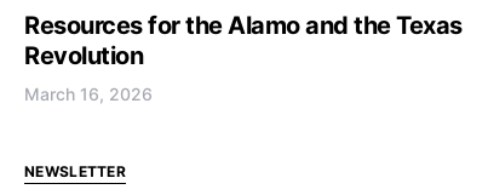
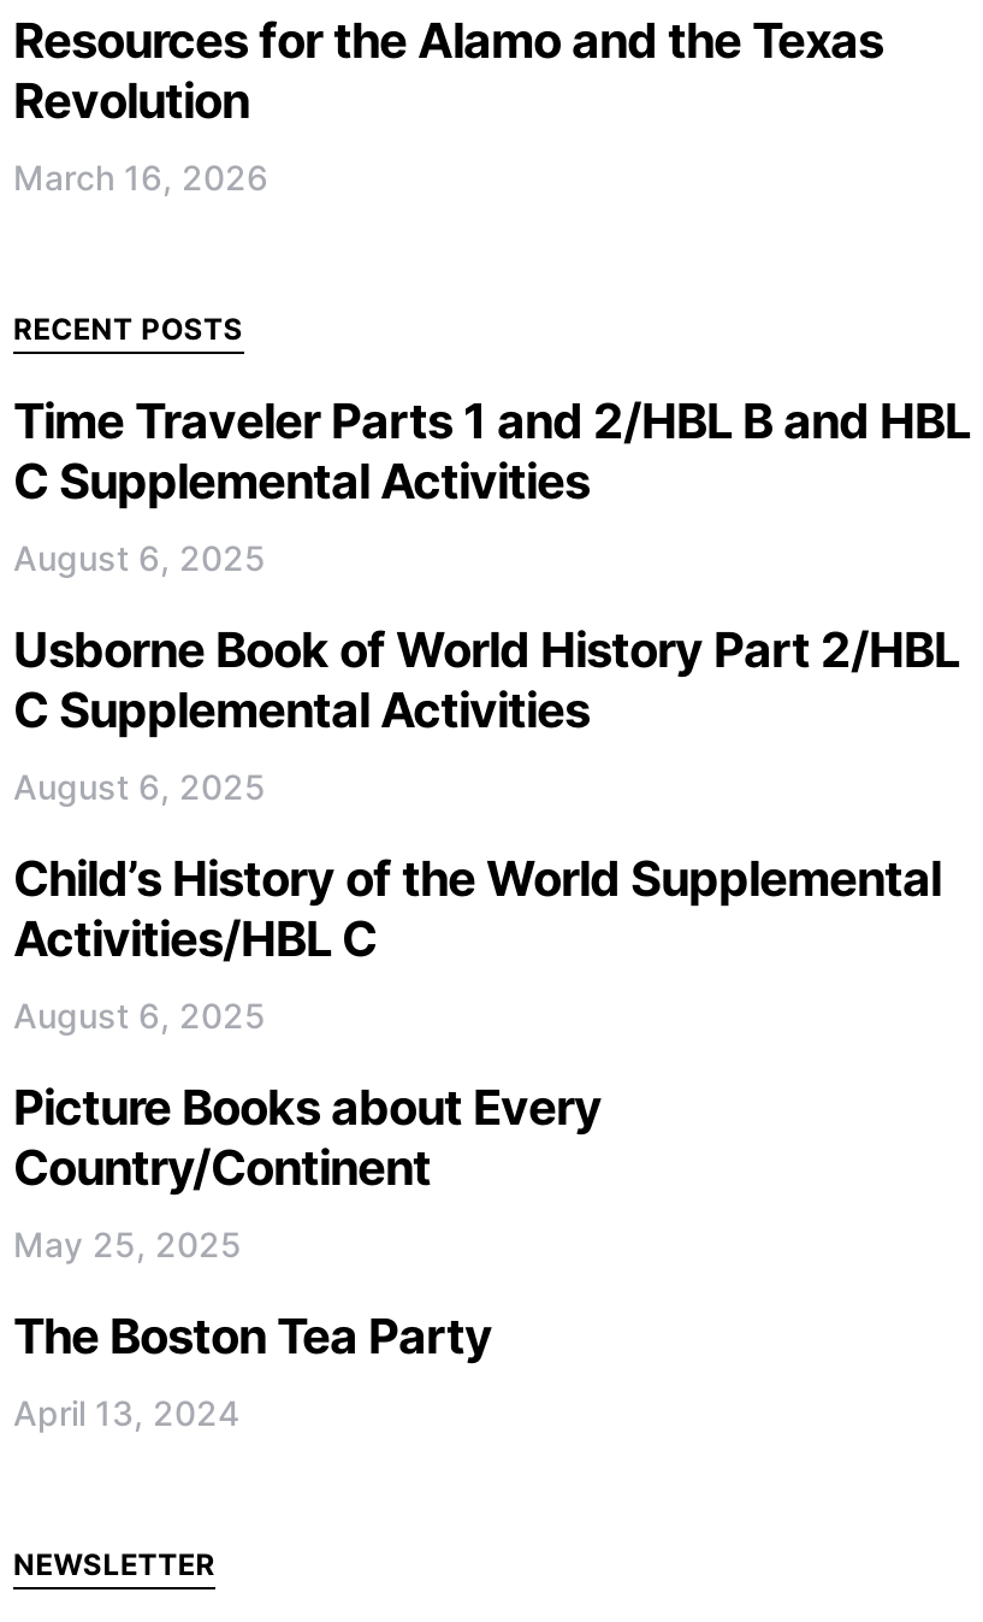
+ RECENT POSTS
+ Time Traveler Parts 1 and 2/HBL B and HBL
+ C Supplemental Activities
+ August 6, 2025
+ Usborne Book of World History Part 2/HBL
+ C Supplemental Activities
+ August 6, 2025
+ Child’s History of the World Supplemental
+ Activities/HBL C
+ August 6, 2025
+ Picture Books about Every
+ Country/Continent
+ May 25, 2025
+ The Boston Tea Party
+ April 13, 2024
